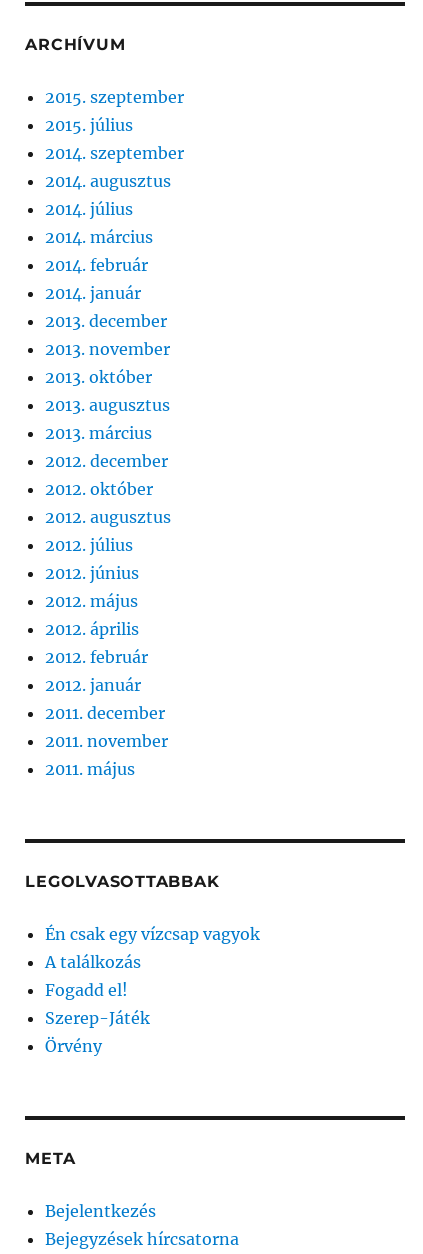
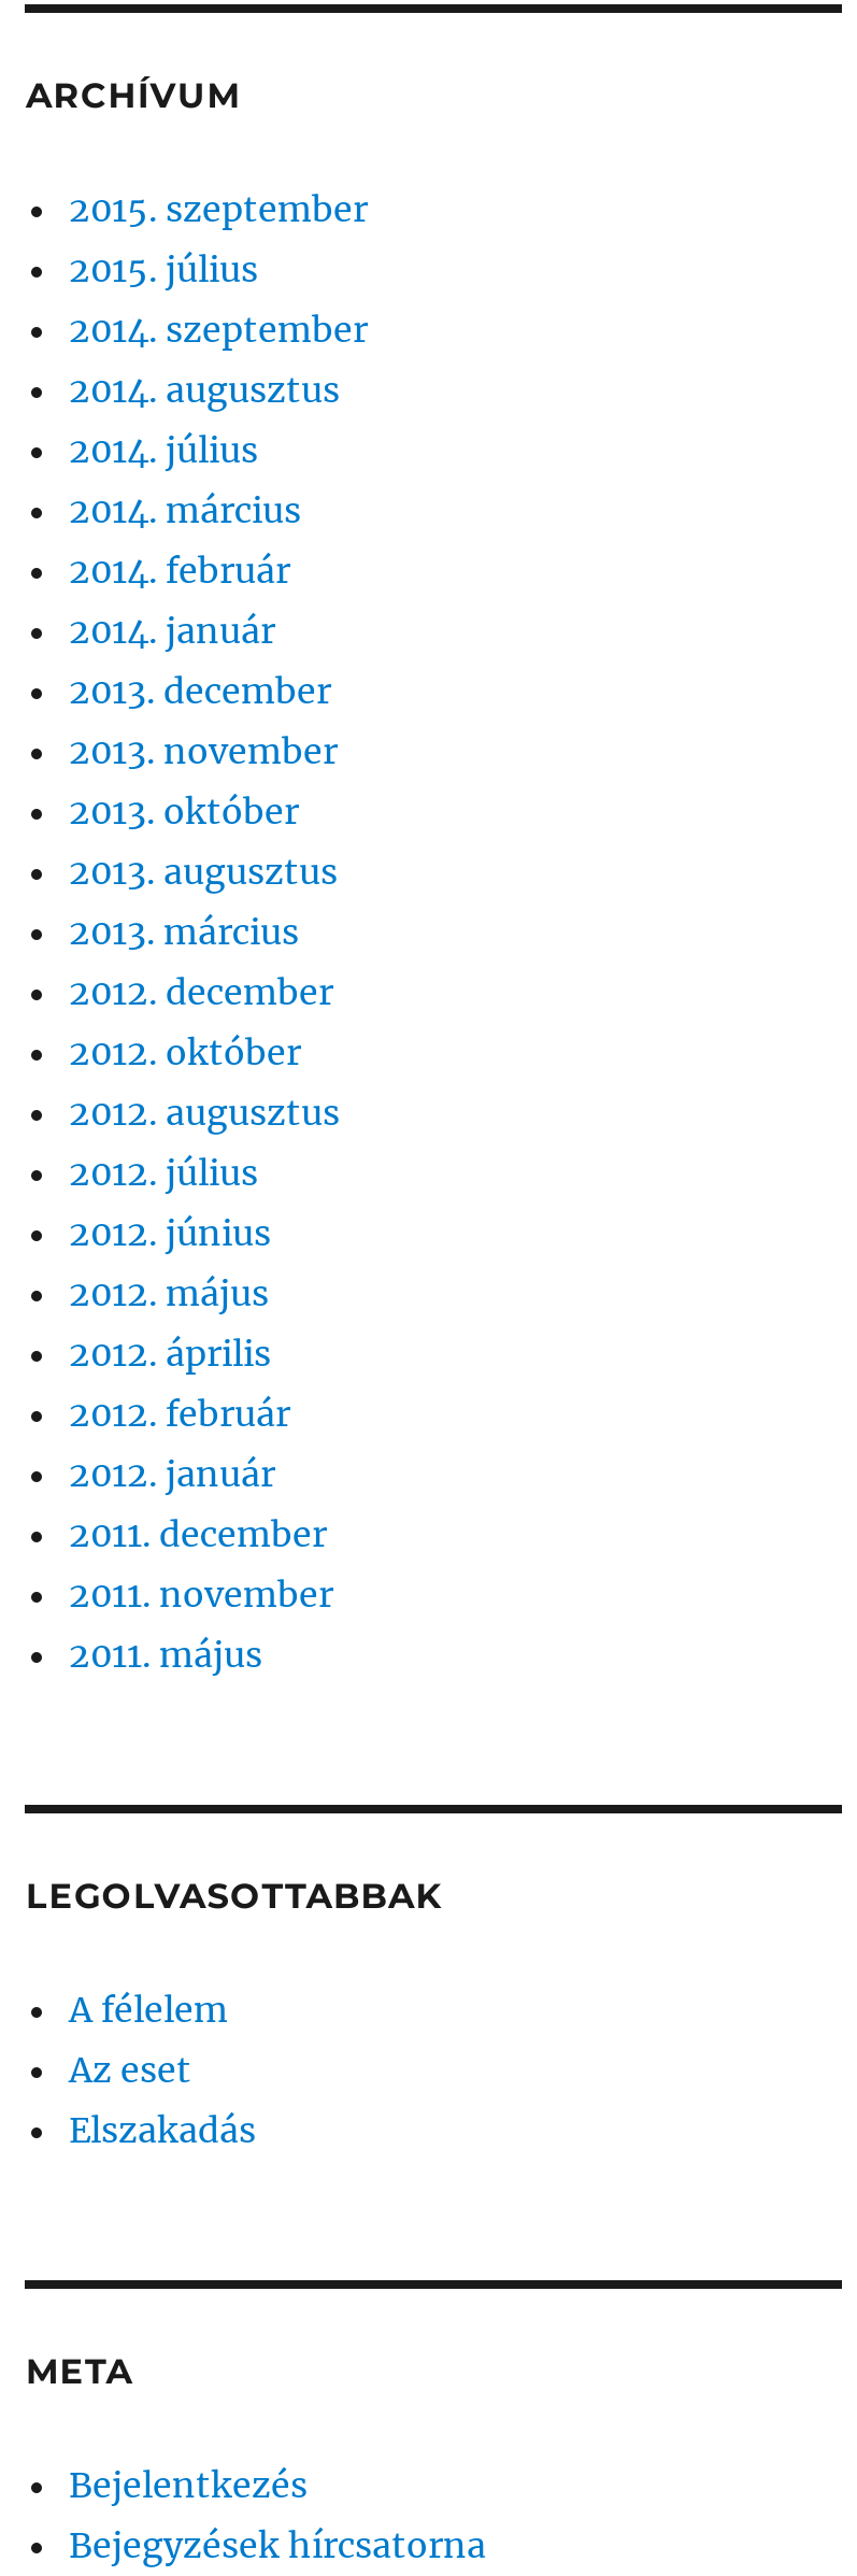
- Én csak egy vízcsap vagyok
- A találkozás
- Fogadd el!
- Szerep-Játék
- Örvény
+ A félelem
+ Az eset
+ Elszakadás
